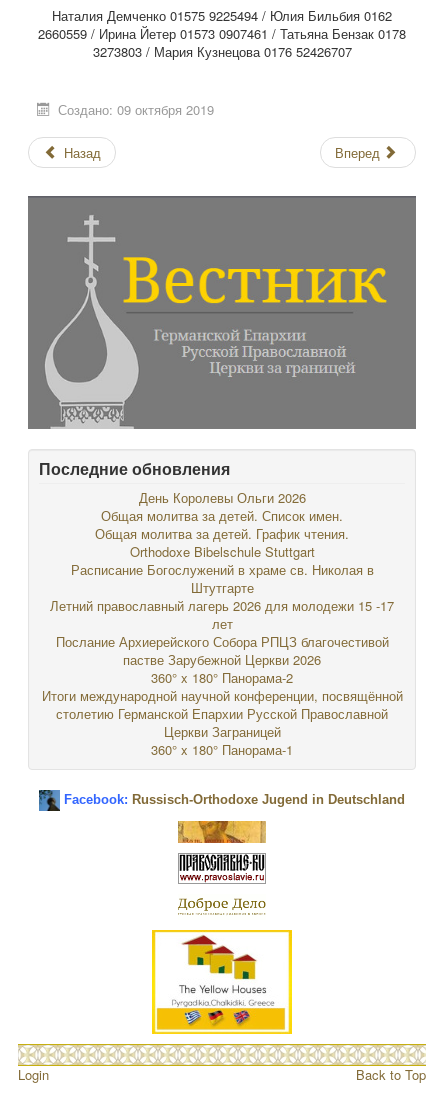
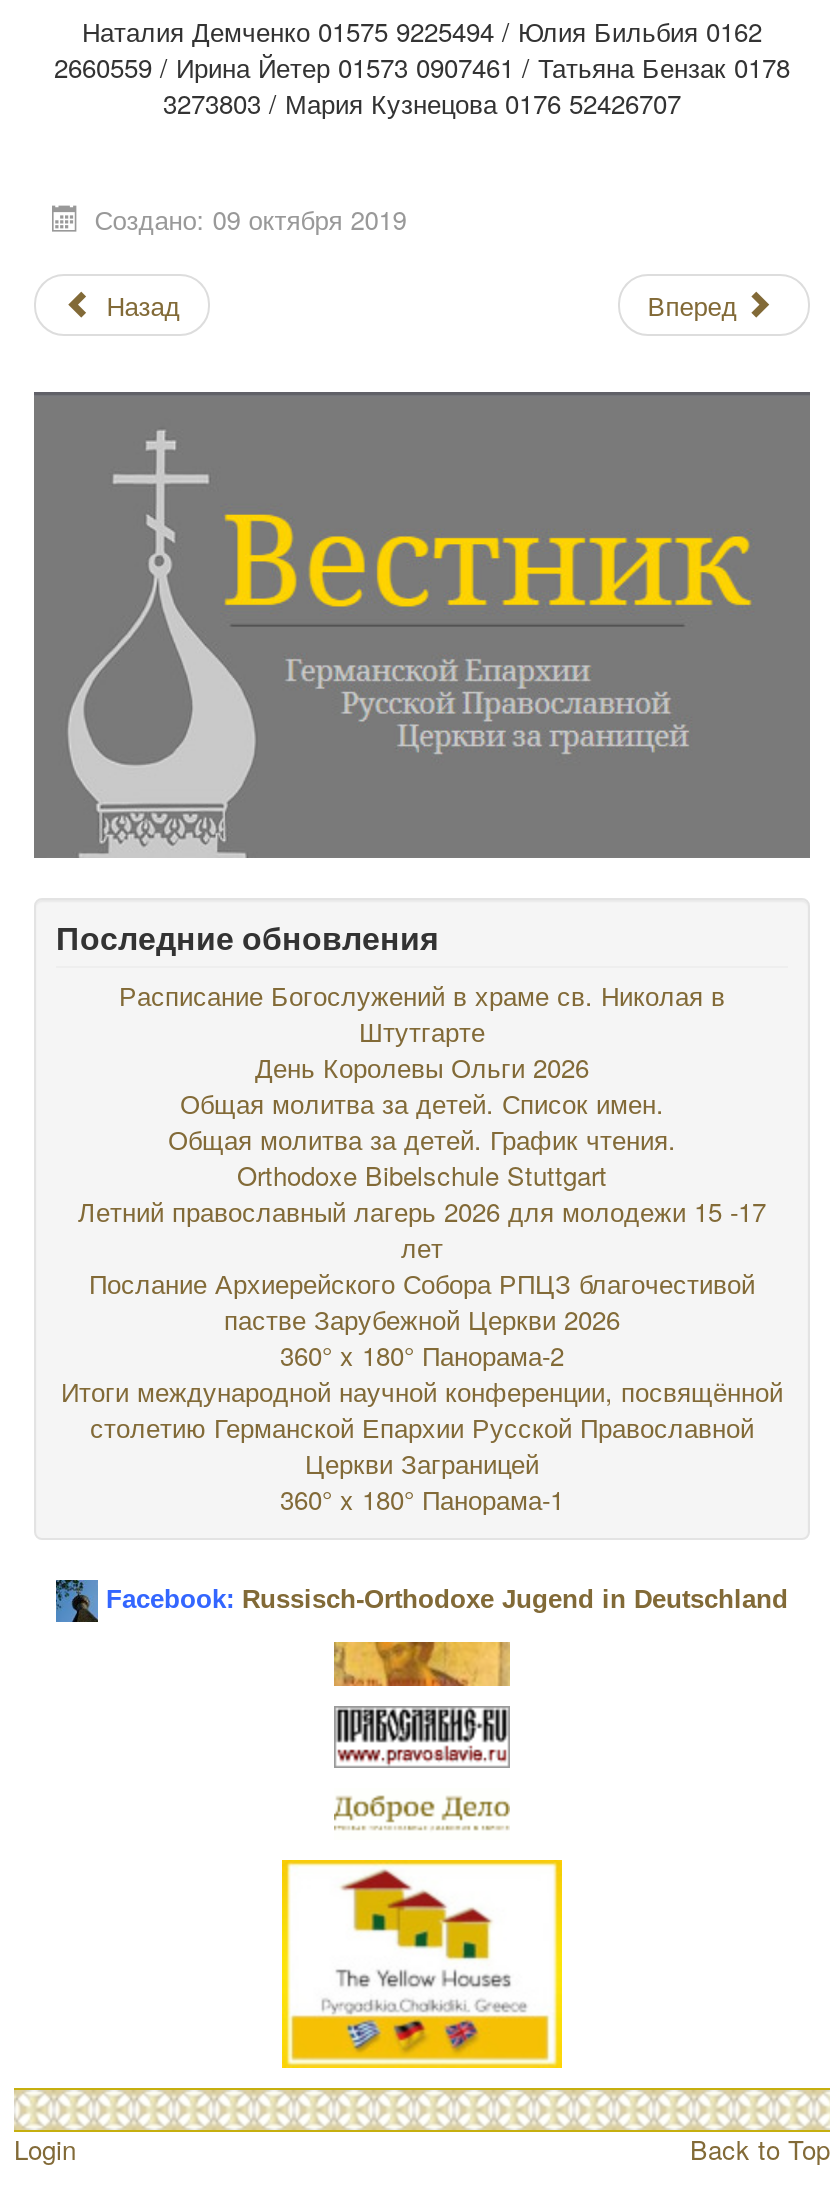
moved down: День Королевы Ольги 2026 | Общая молитва за детей. Список имен. | Общая молитва за детей. График чтения. | Orthodoxe Bibelschule Stuttgart

moved up: Расписание Богослужений в храме св. Николая в | Штутгарте
